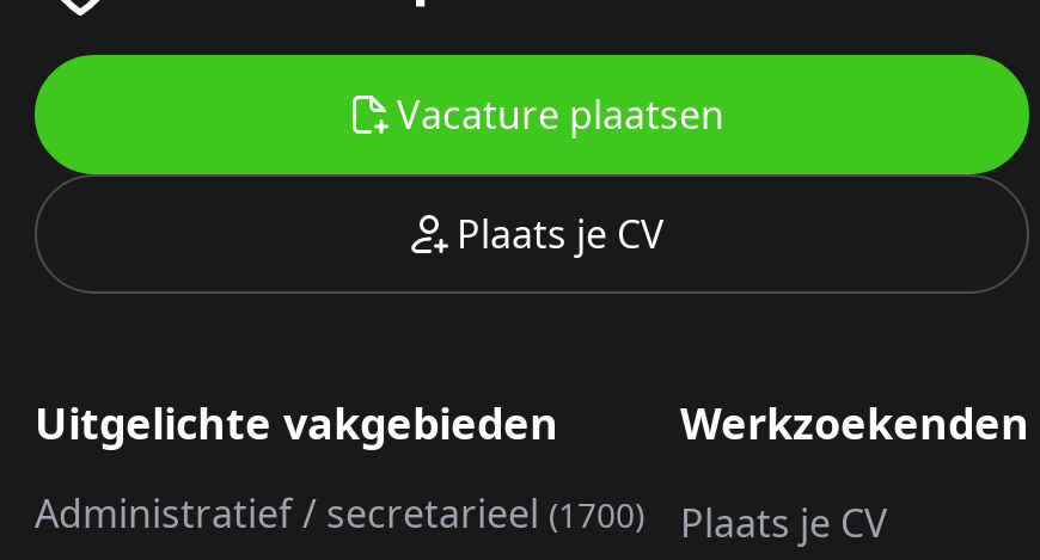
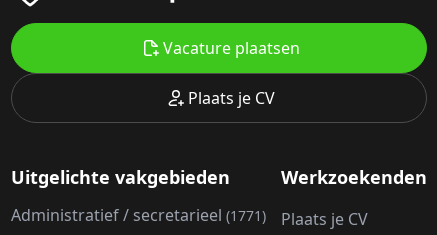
- Administratief / secretarieel (1700)
+ Administratief / secretarieel (1771)
